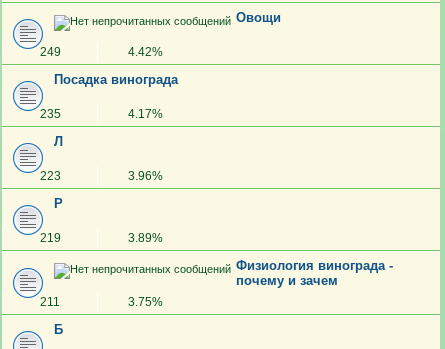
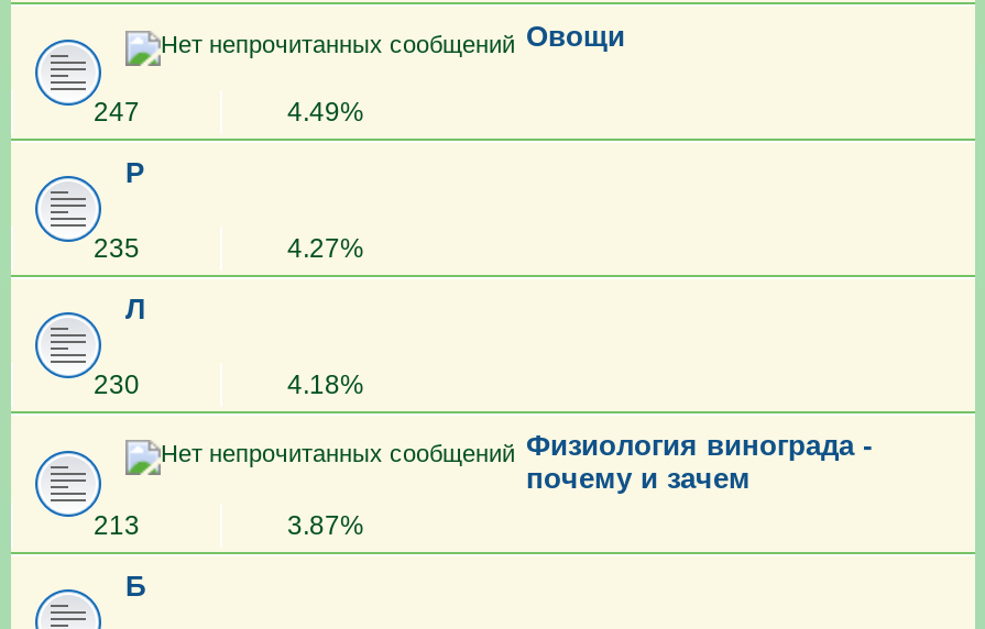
- 249
- 4.42%
+ 247
+ 4.49%

- Посадка винограда
+ Р

- 4.17%
+ 4.27%

- 223
- 3.96%
- Р
- 219
- 3.89%
+ 230
+ 4.18%

- 211
+ 213

- 3.75%
+ 3.87%
